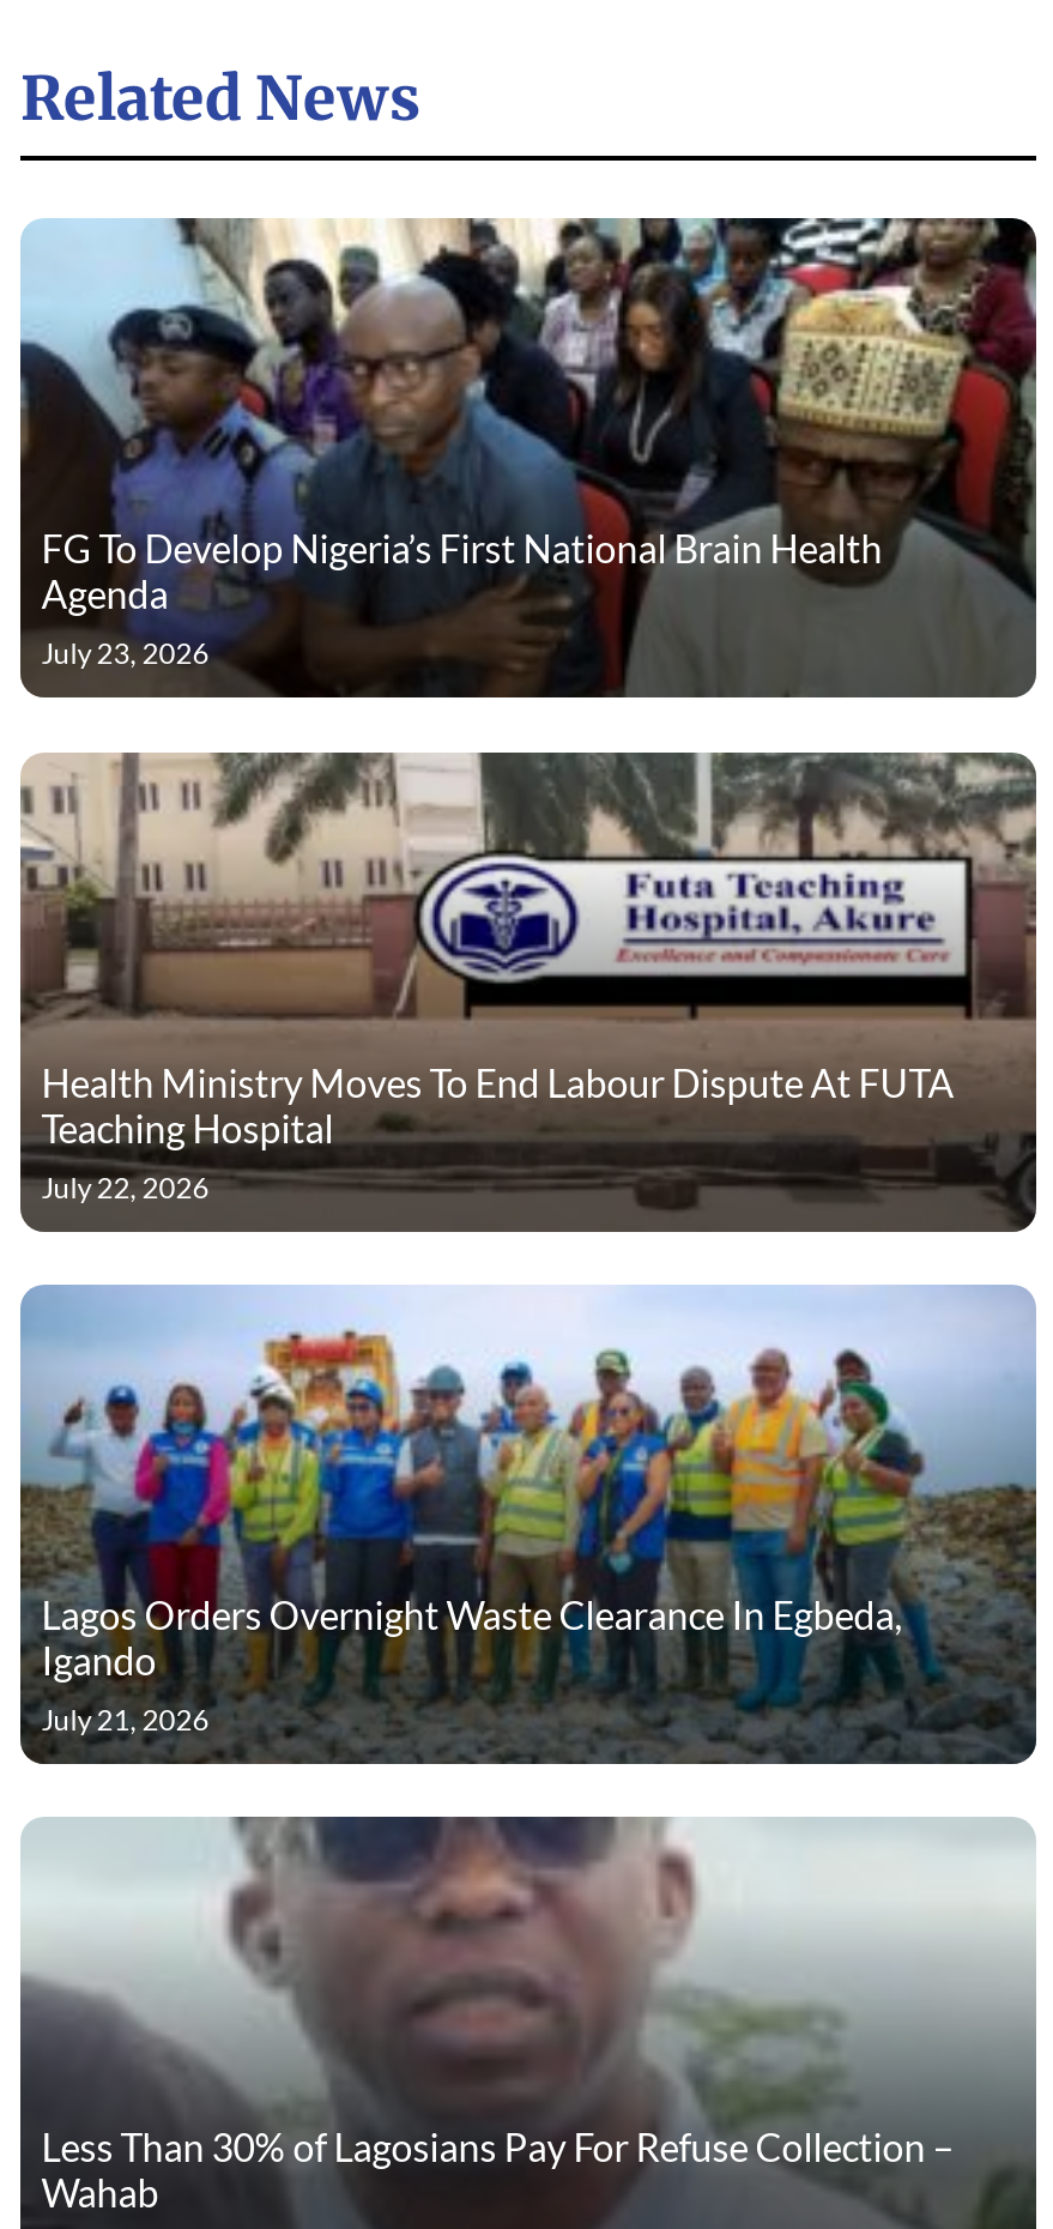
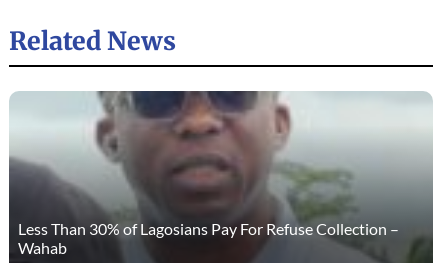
- [image]
- FG To Develop Nigeria’s First National Brain Health
- Agenda
- July 23, 2026

- [image]
- Health Ministry Moves To End Labour Dispute At FUTA
- Teaching Hospital
- July 22, 2026

- [image]
- Lagos Orders Overnight Waste Clearance In Egbeda,
- Igando
- July 21, 2026
